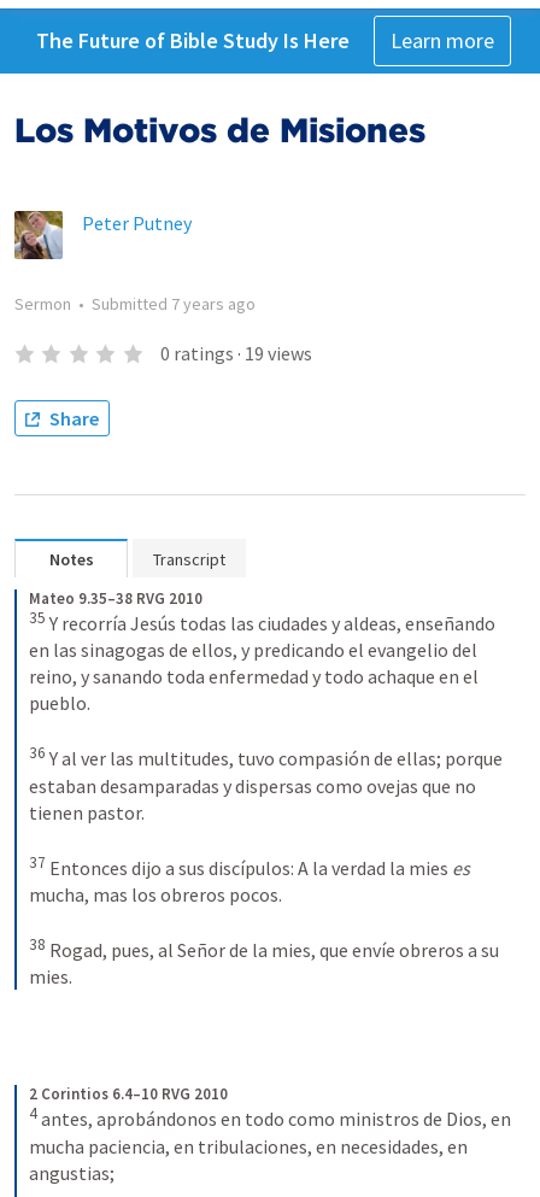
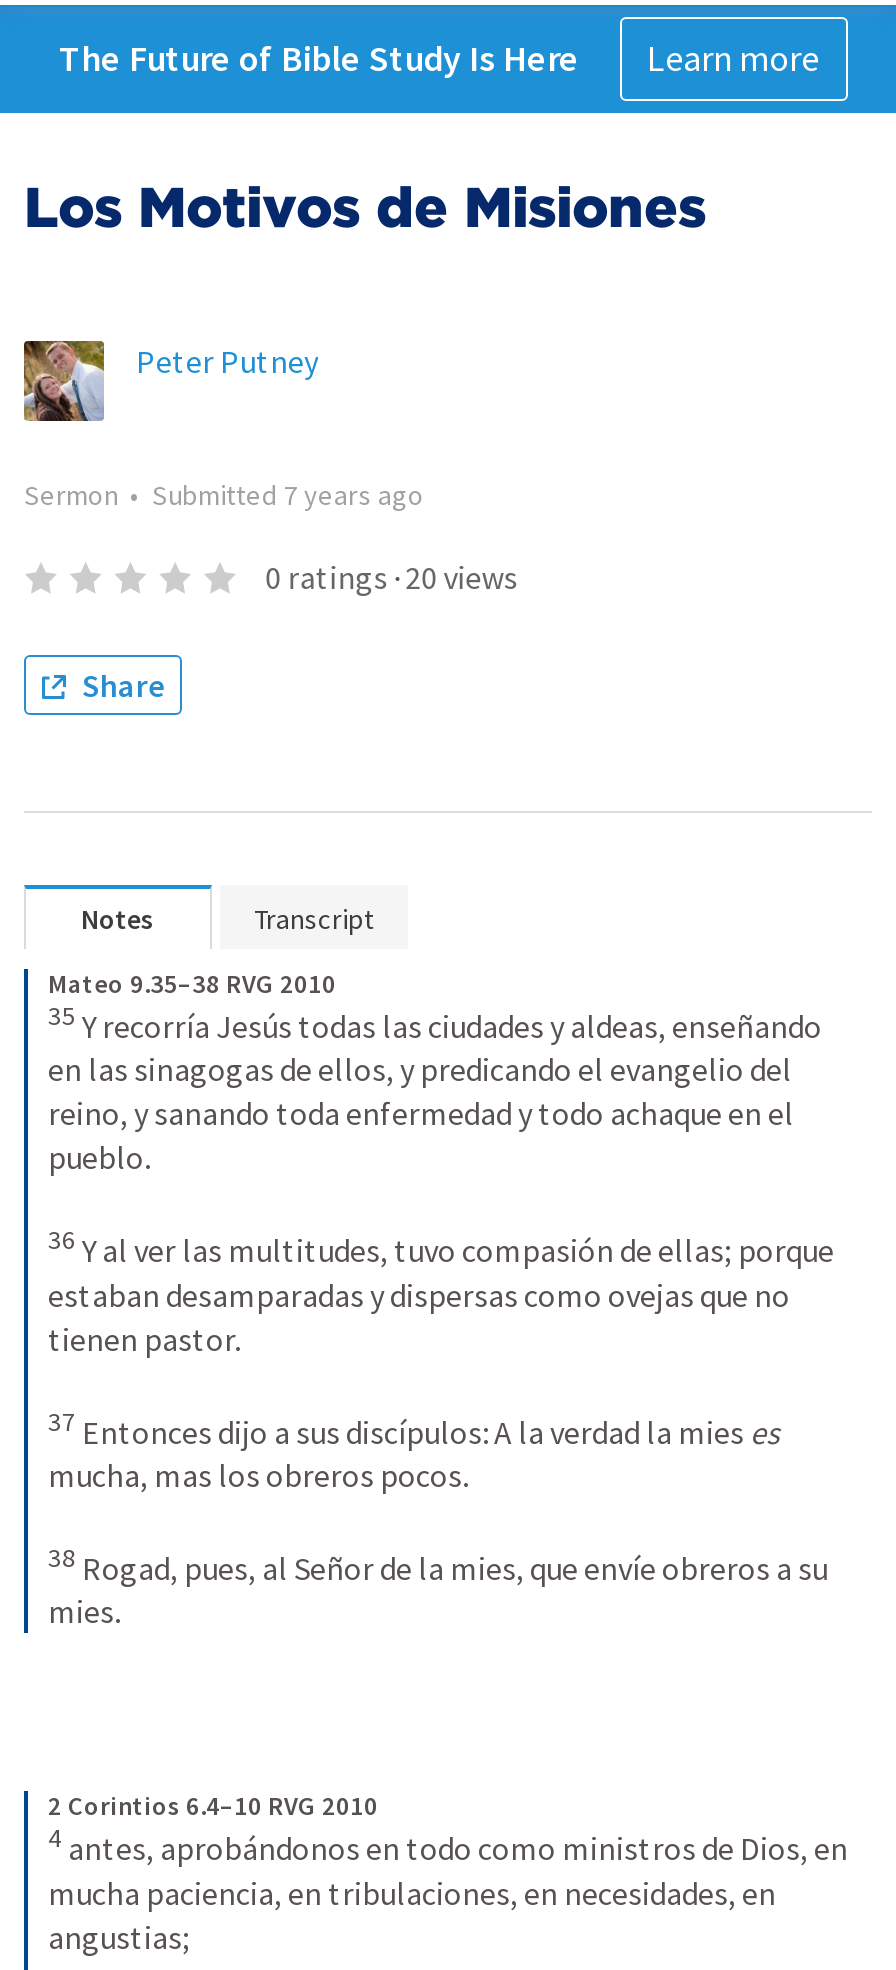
- 0 ratings · 19 views
+ 0 ratings · 20 views
